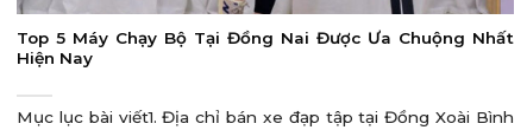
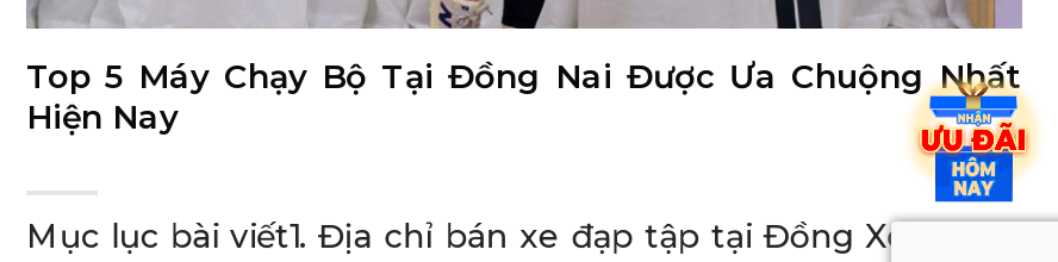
+ [image]
